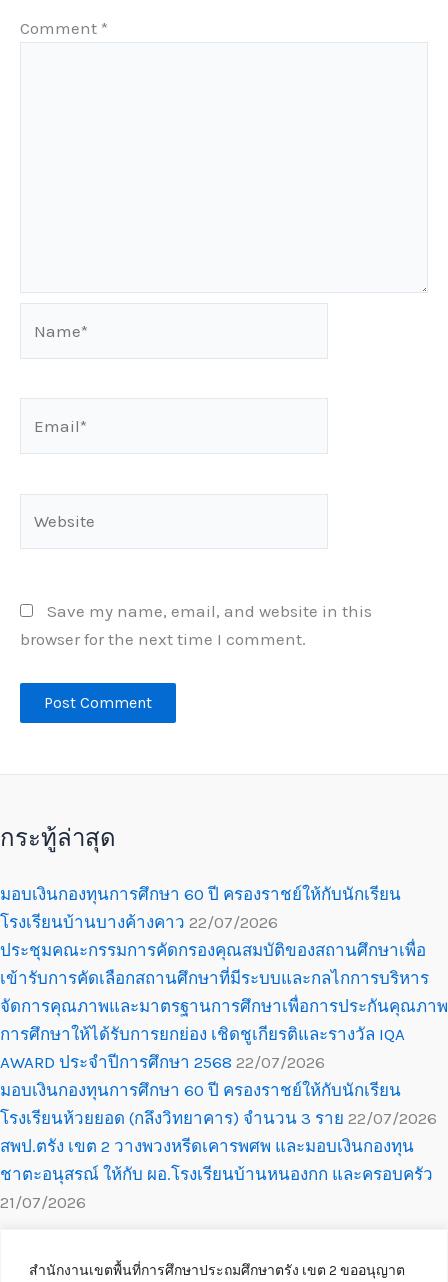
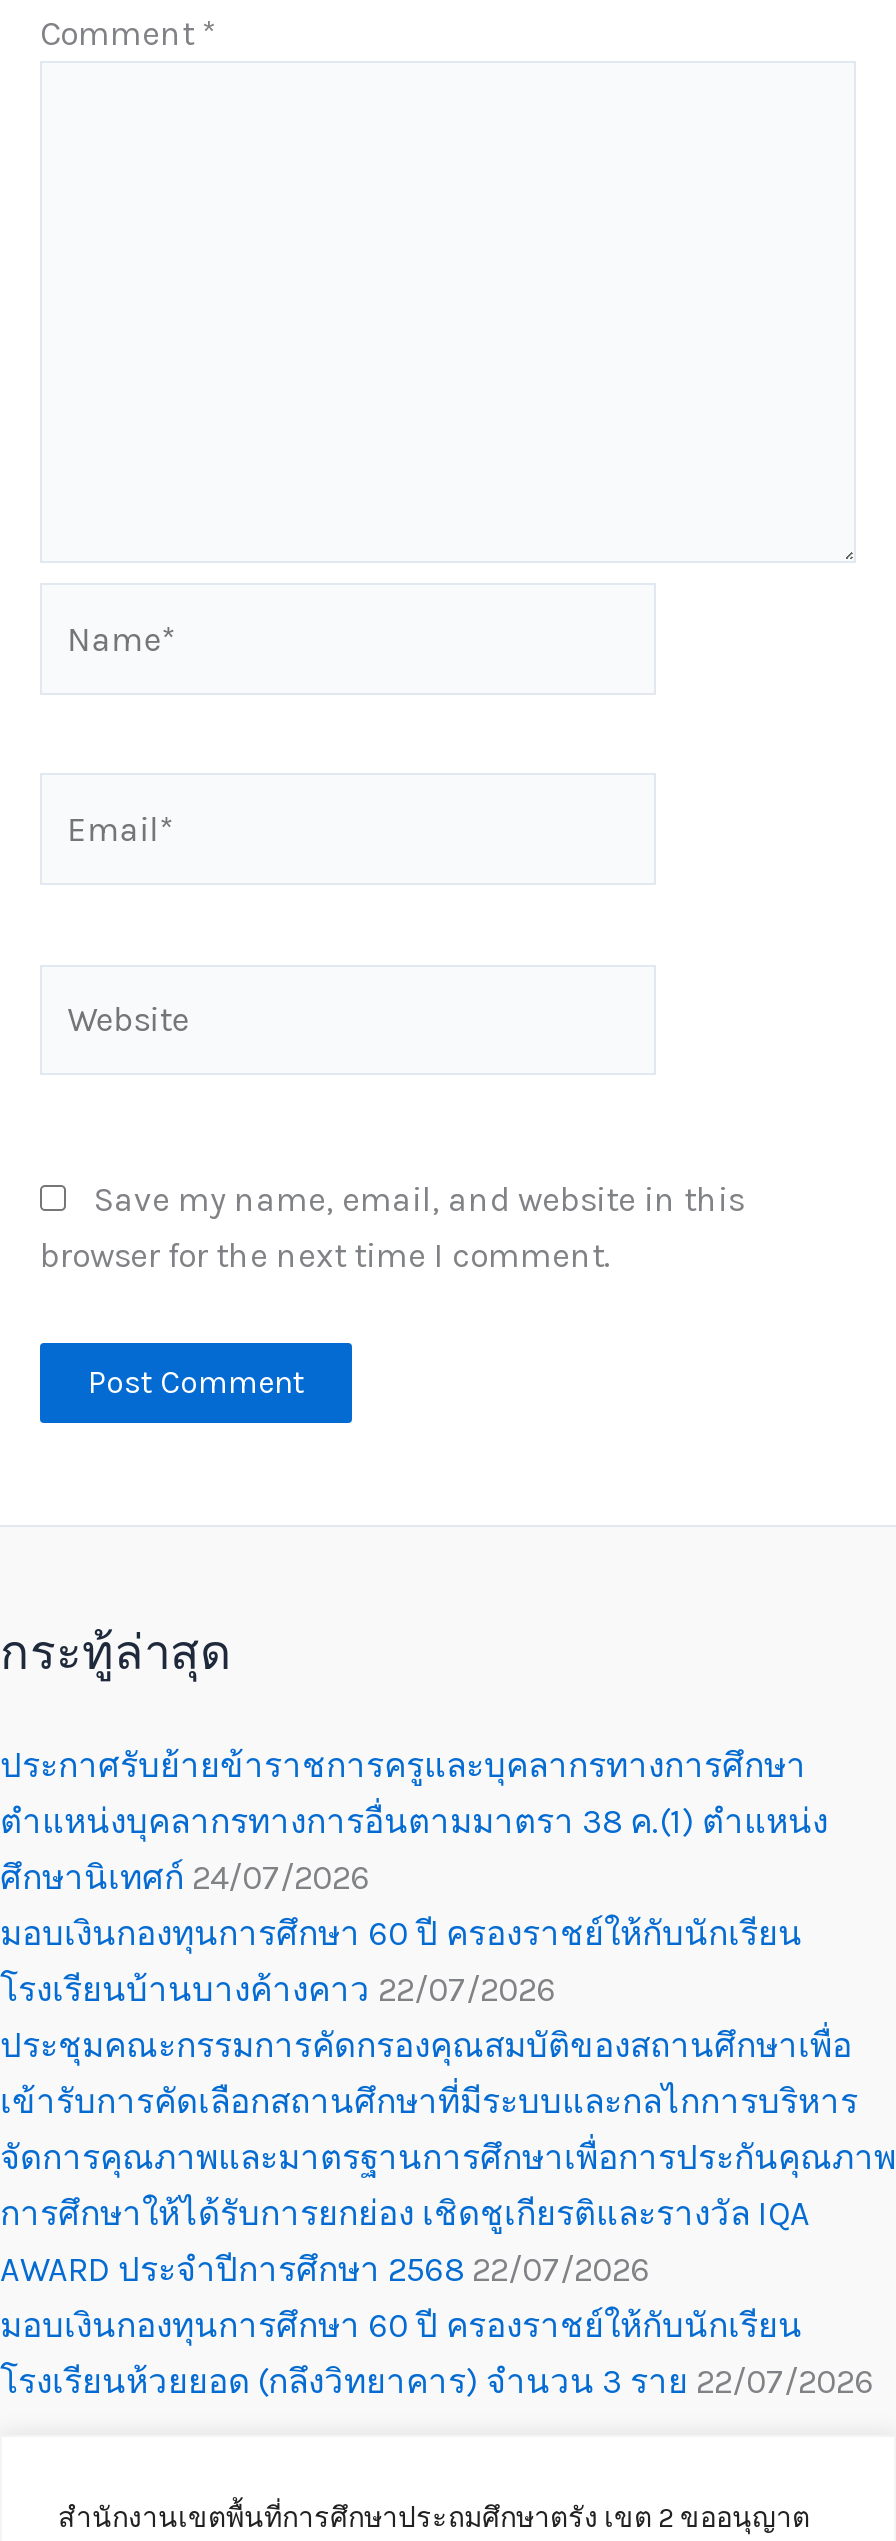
+ ประกาศรับย้ายข้าราชการครูและบุคลากรทางการศึกษา
+ ตำแหน่งบุคลากรทางการอื่นตามมาตรา 38 ค.(1) ตำแหน่ง
+ ศึกษานิเทศก์ 24/07/2026

moved down: มอบเงินกองทุนการศึกษา 60 ปี ครองราชย์ให้กับนักเรียน | โรงเรียนบ้านบางค้างคาว 22/07/2026 | ประชุมคณะกรรมการคัดกรองคุณสมบัติของสถานศึกษาเพื่อ | ... | มอบเงินกองทุนการศึกษา 60 ปี ครองราชย์ให้กับนักเรียน | โรงเรียนห้วยยอด (กลึงวิทยาคาร) จำนวน 3 ราย 22/07/2026

- สพป.ตรัง เขต 2 วางพวงหรีดเคารพศพ และมอบเงินกองทุน
- ชาตะอนุสรณ์ ให้กับ ผอ.โรงเรียนบ้านหนองกก และครอบครัว
- 21/07/2026
